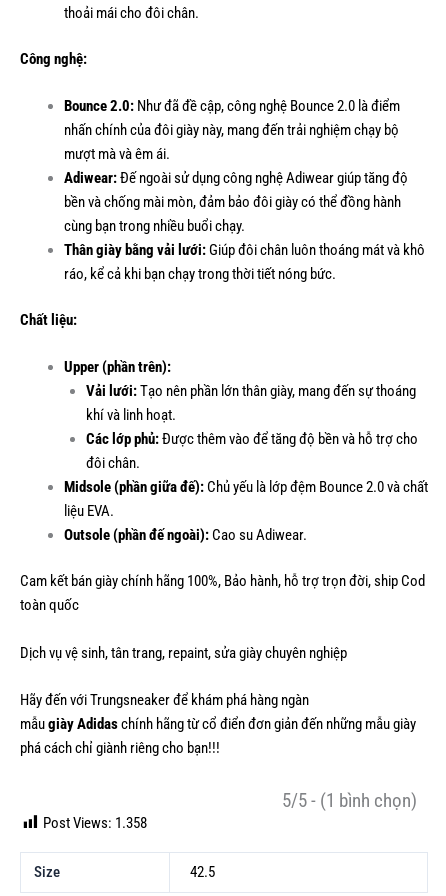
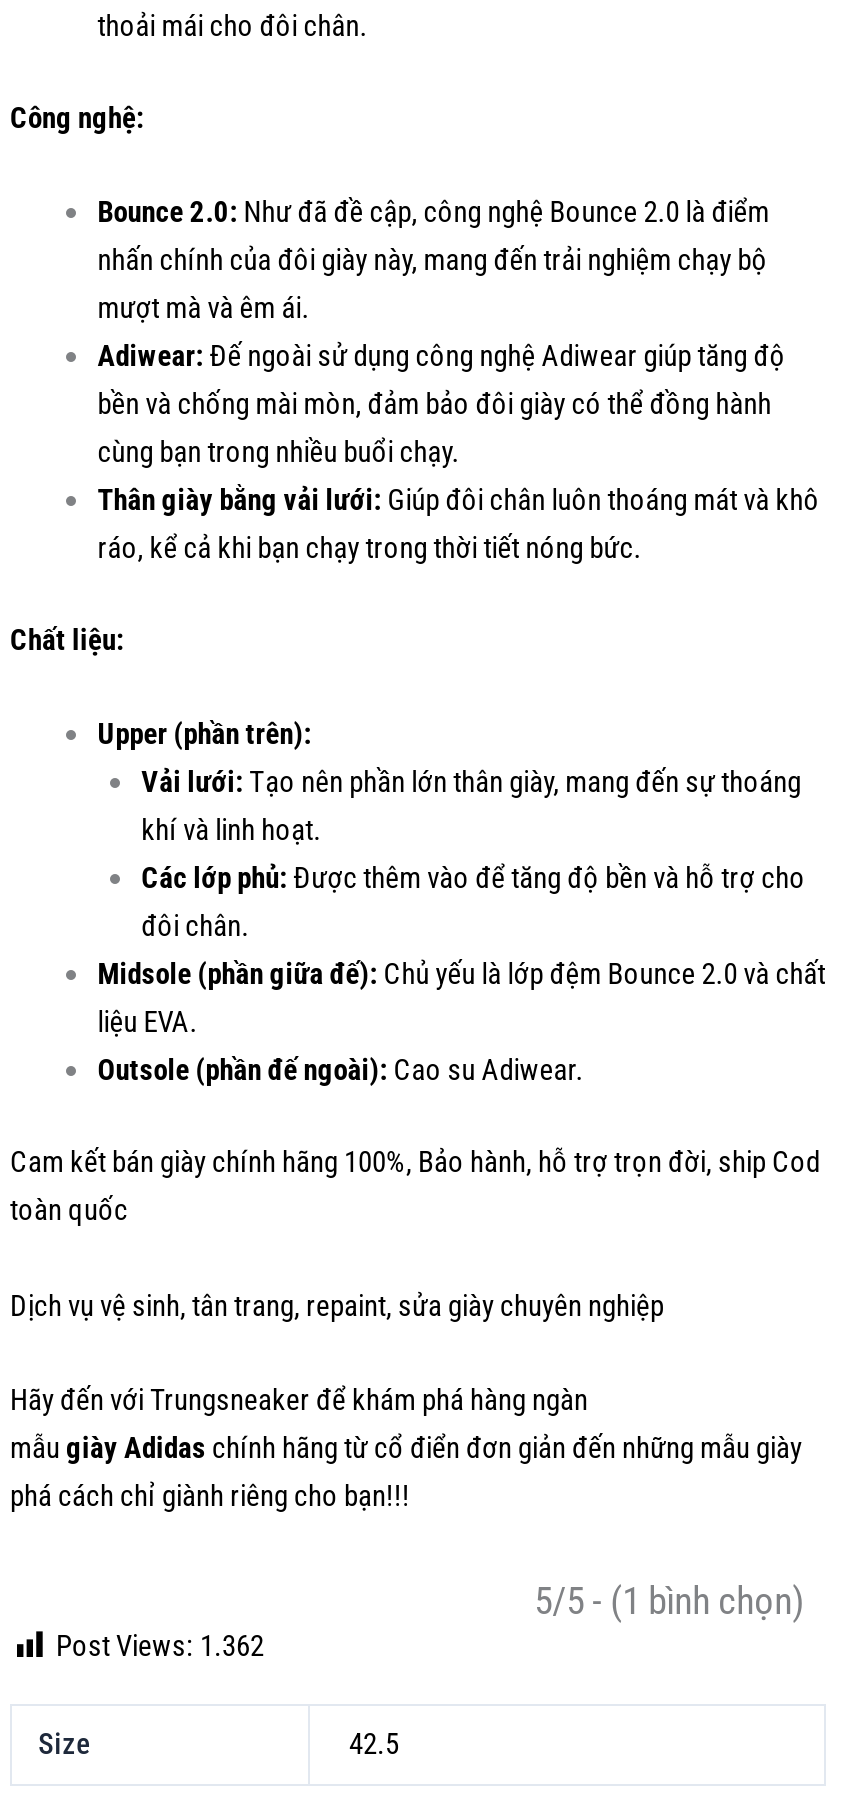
- Post Views: 1.358
+ Post Views: 1.362
